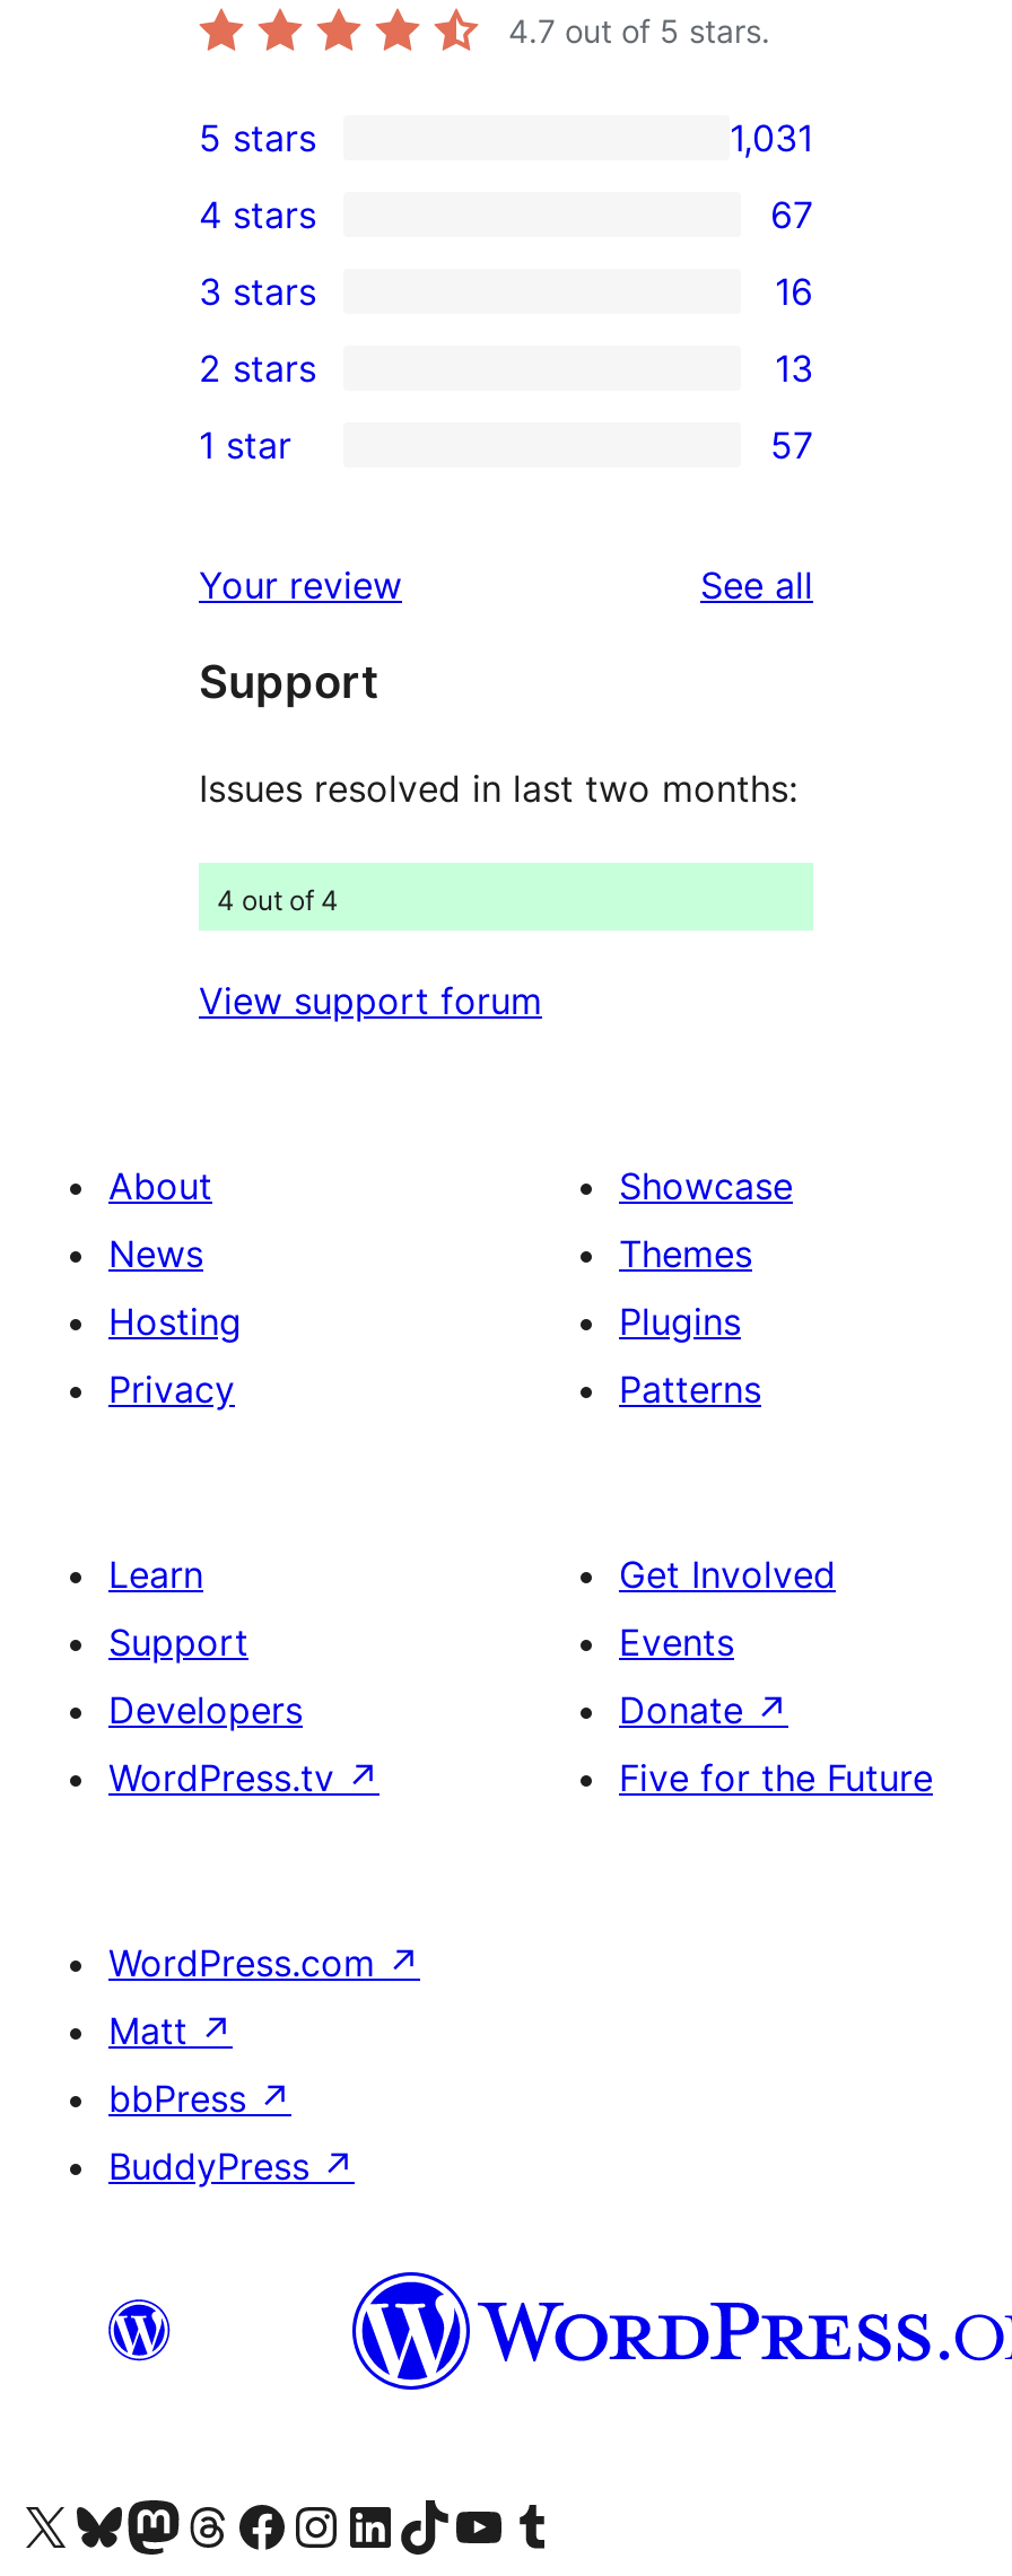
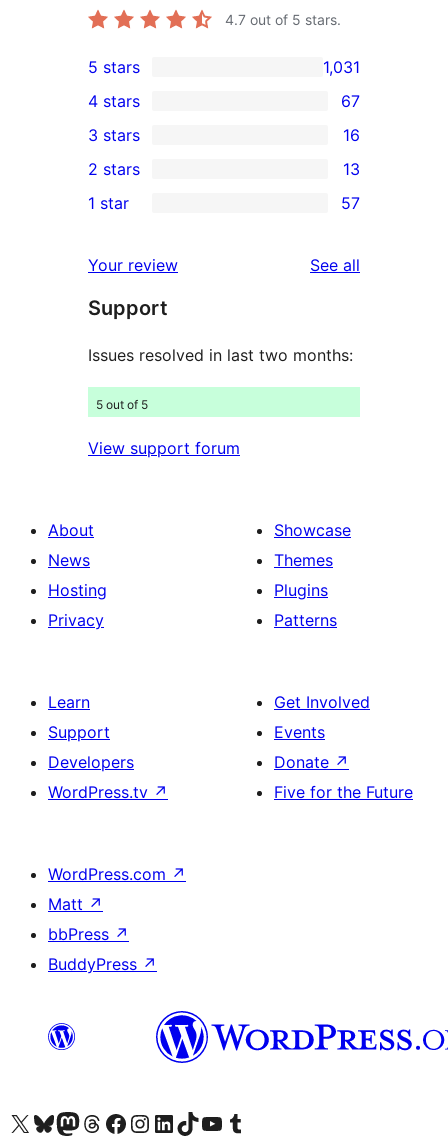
- 4 out of 4
+ 5 out of 5
